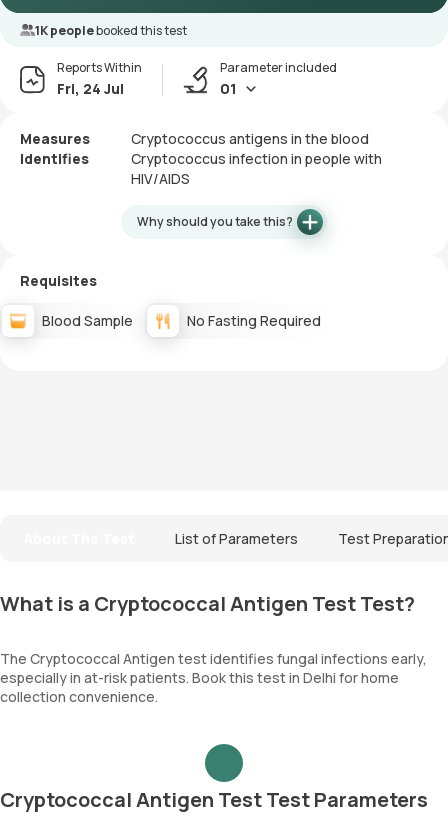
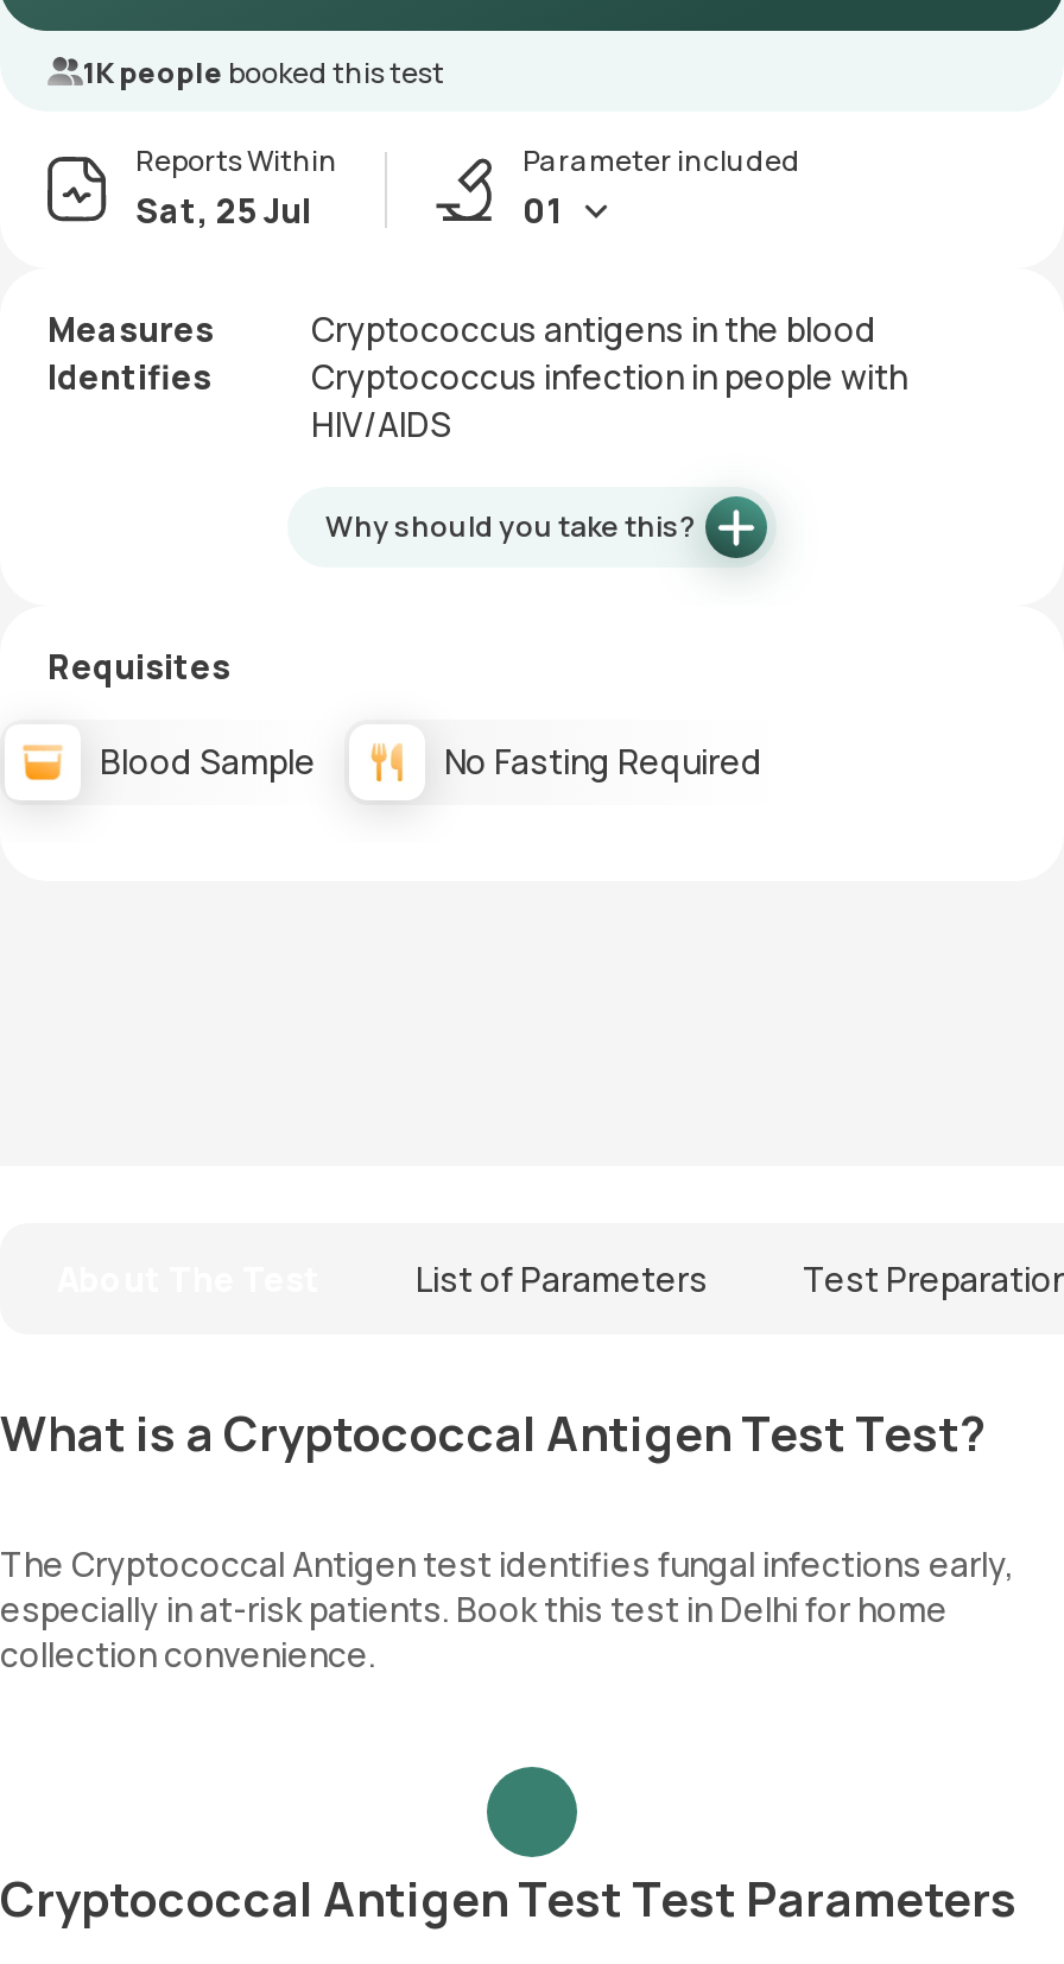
- Fri, 24 Jul
+ Sat, 25 Jul
